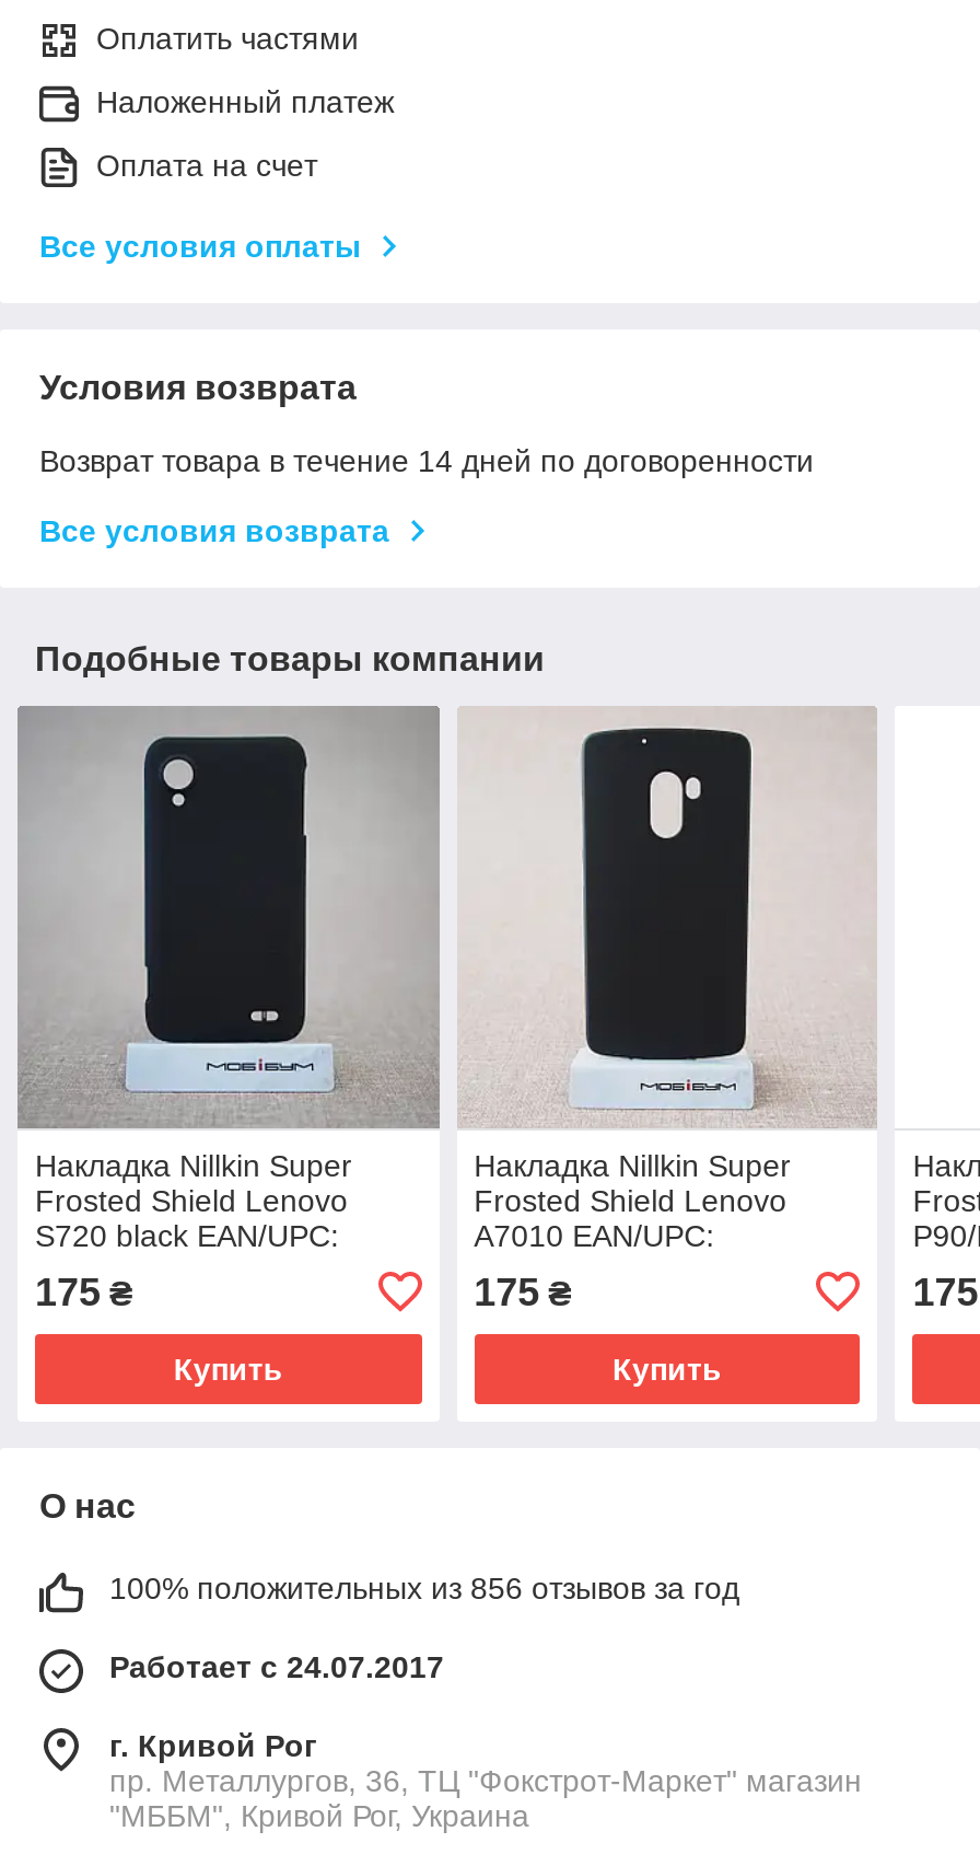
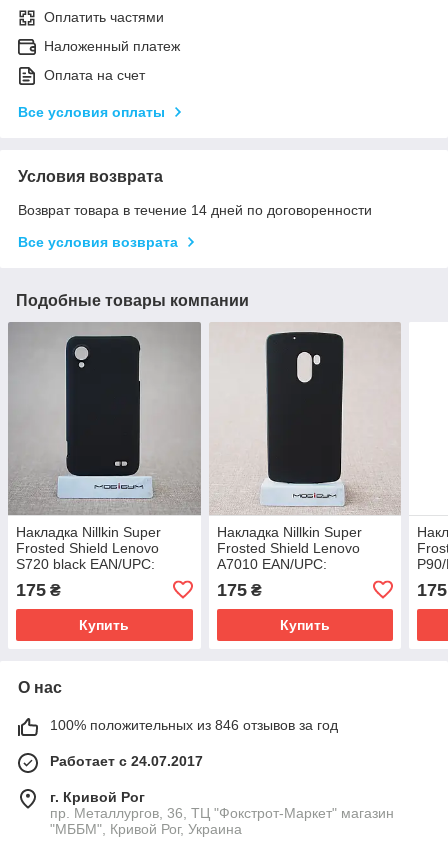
- 100% положительных из 856 отзывов за год
+ 100% положительных из 846 отзывов за год
